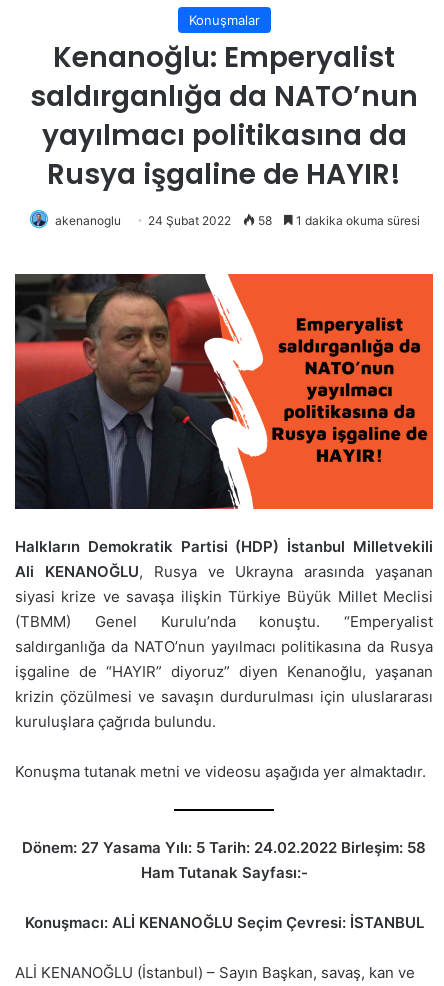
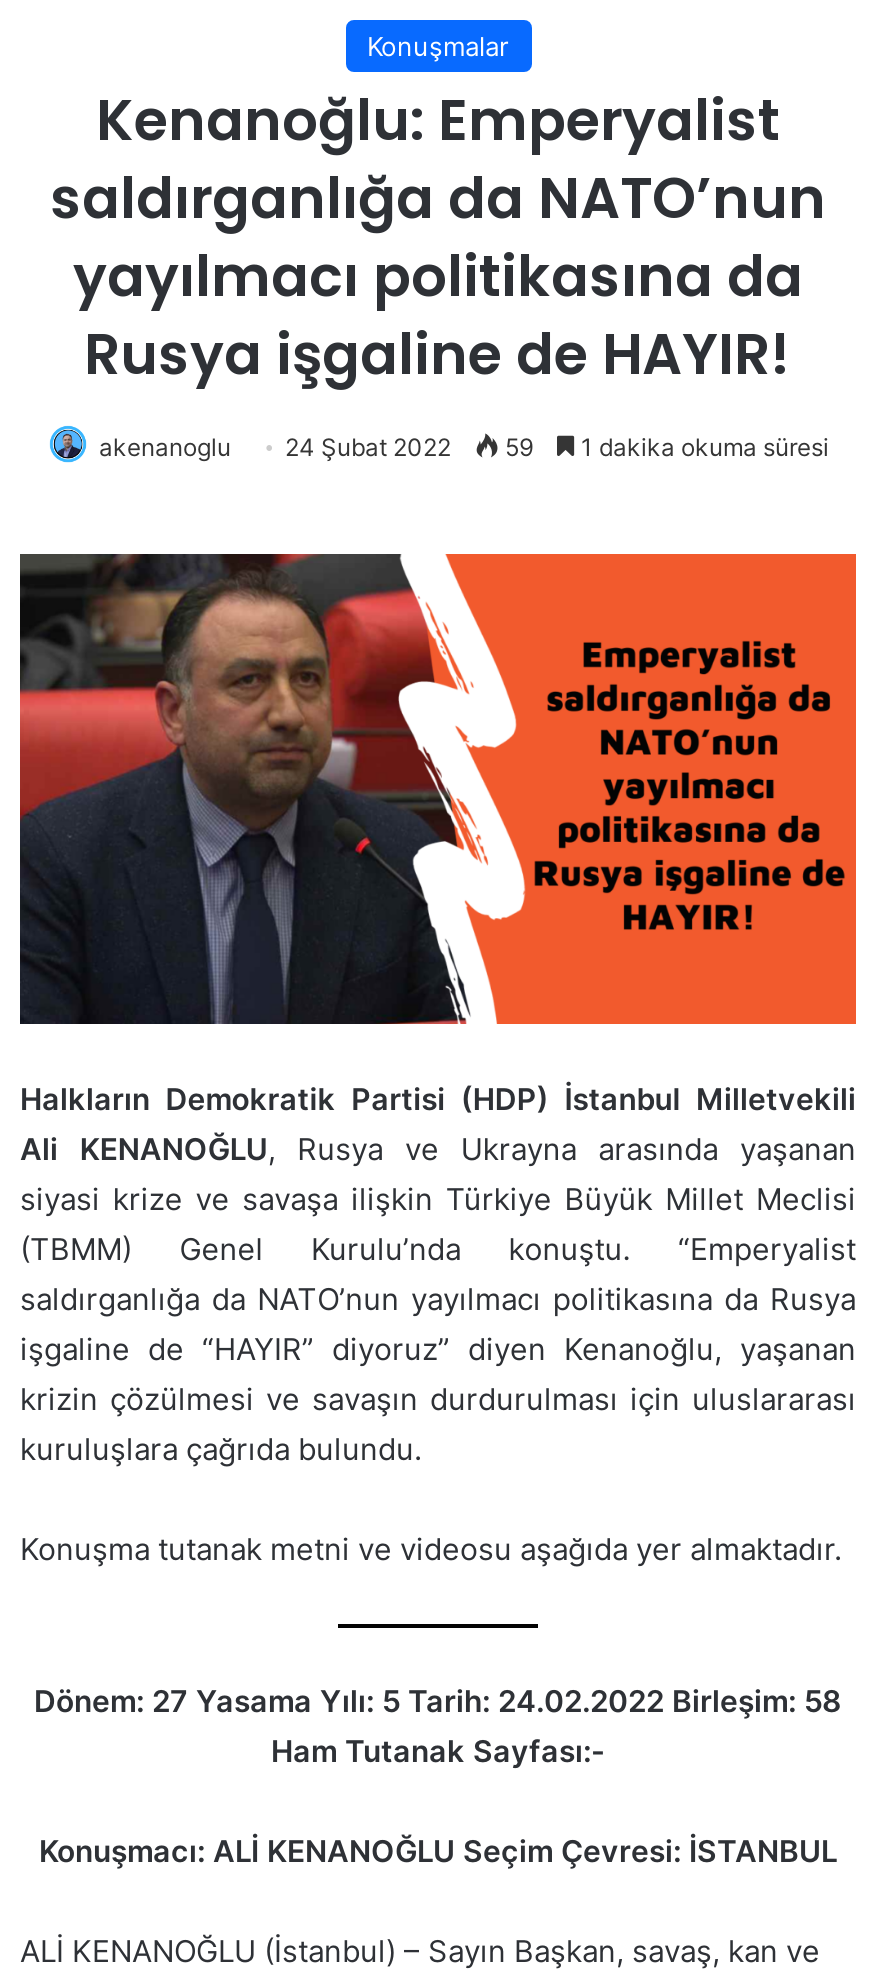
- akenanoglu 24 Şubat 2022 58 1 dakika okuma süresi
+ akenanoglu 24 Şubat 2022 59 1 dakika okuma süresi
